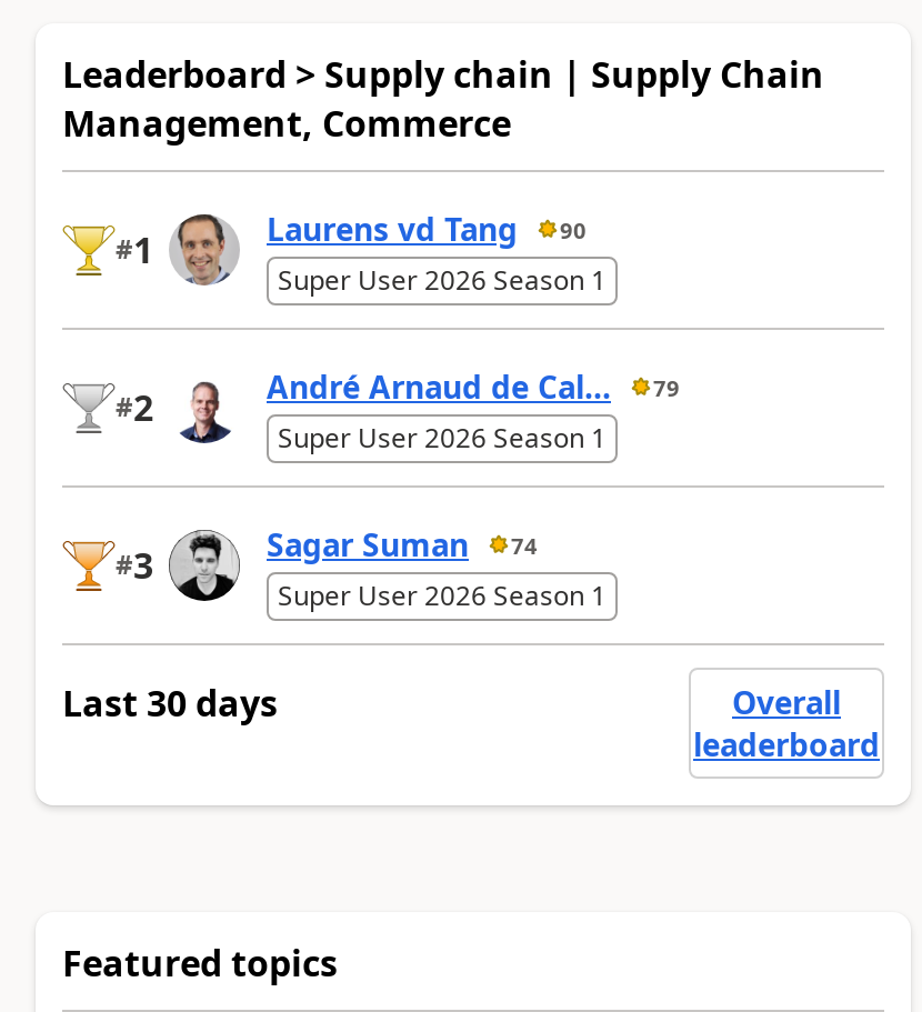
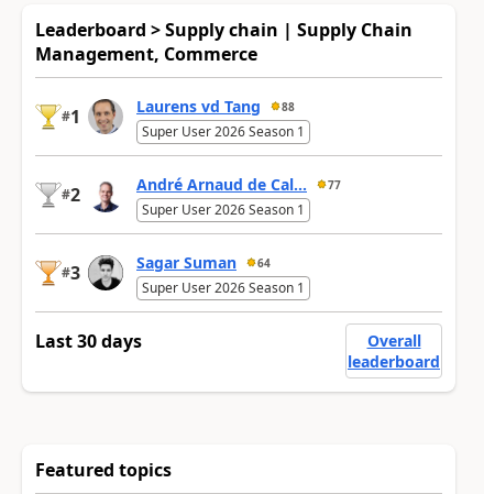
- Laurens vd Tang 90
+ Laurens vd Tang 88

- André Arnaud de Cal... 79
+ André Arnaud de Cal... 77

- Sagar Suman 74
+ Sagar Suman 64
